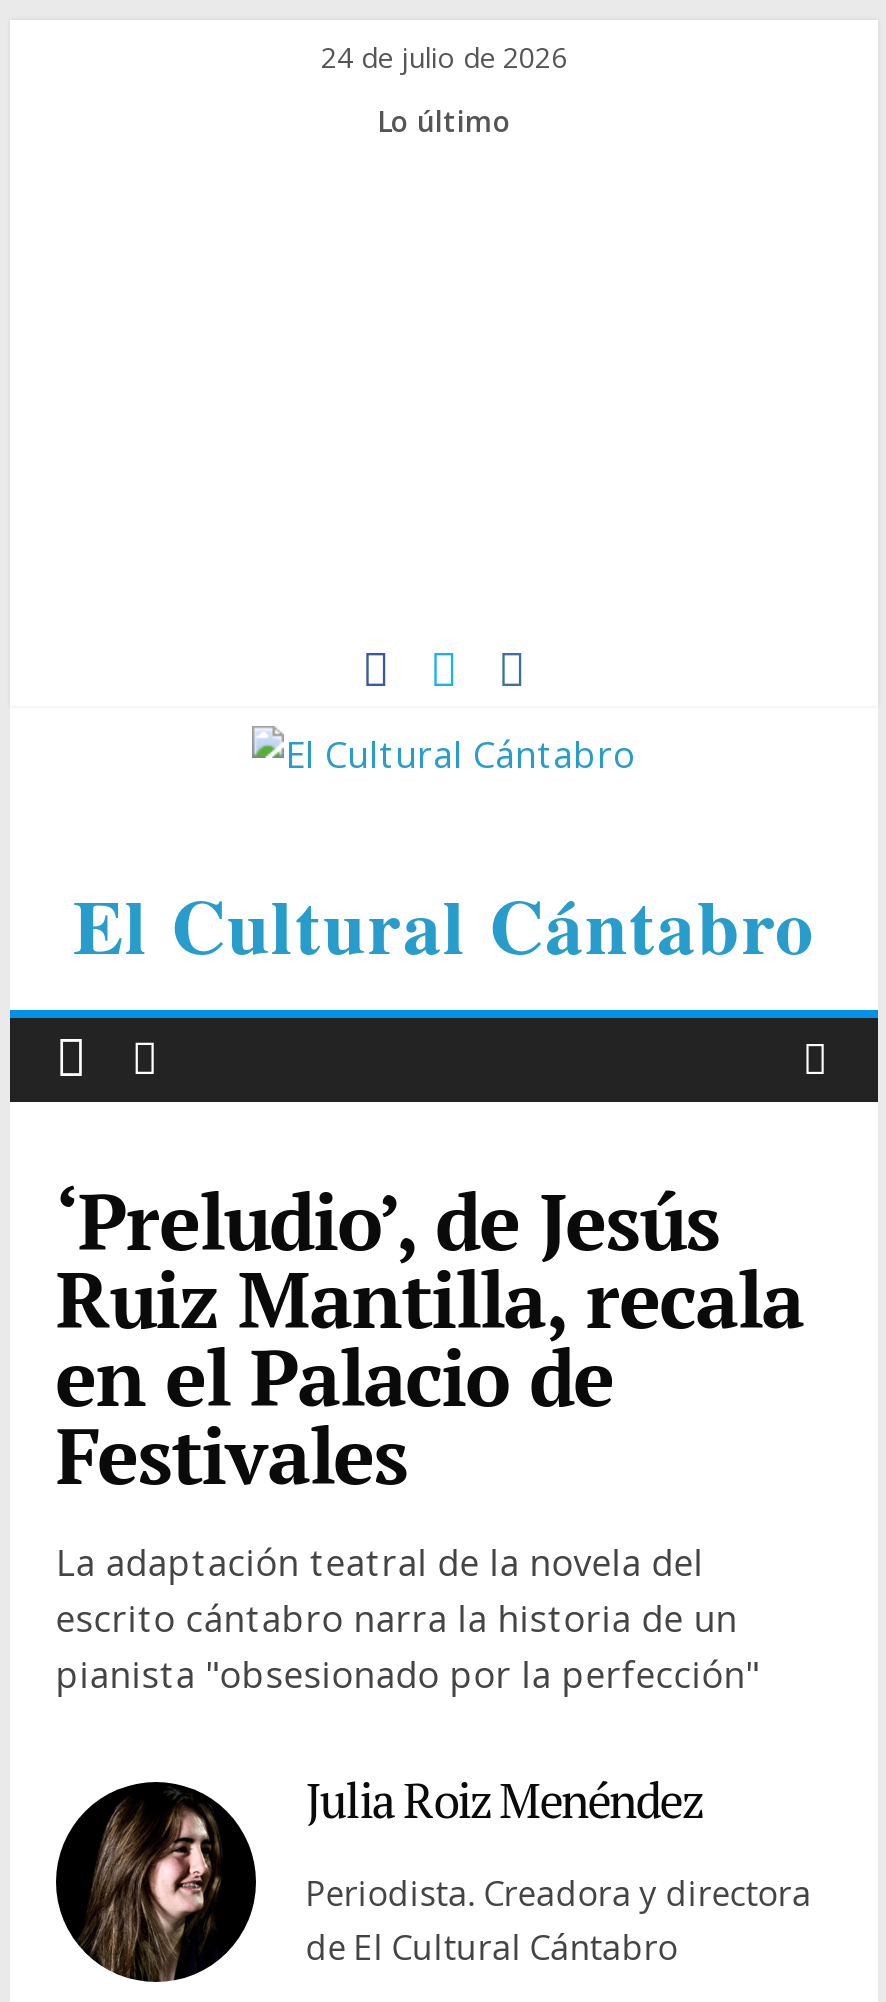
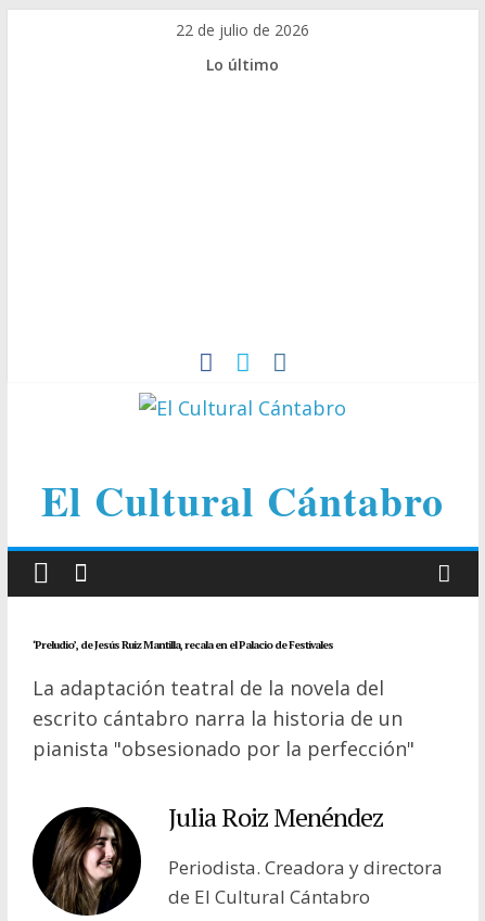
- 24 de julio de 2026
+ 22 de julio de 2026
